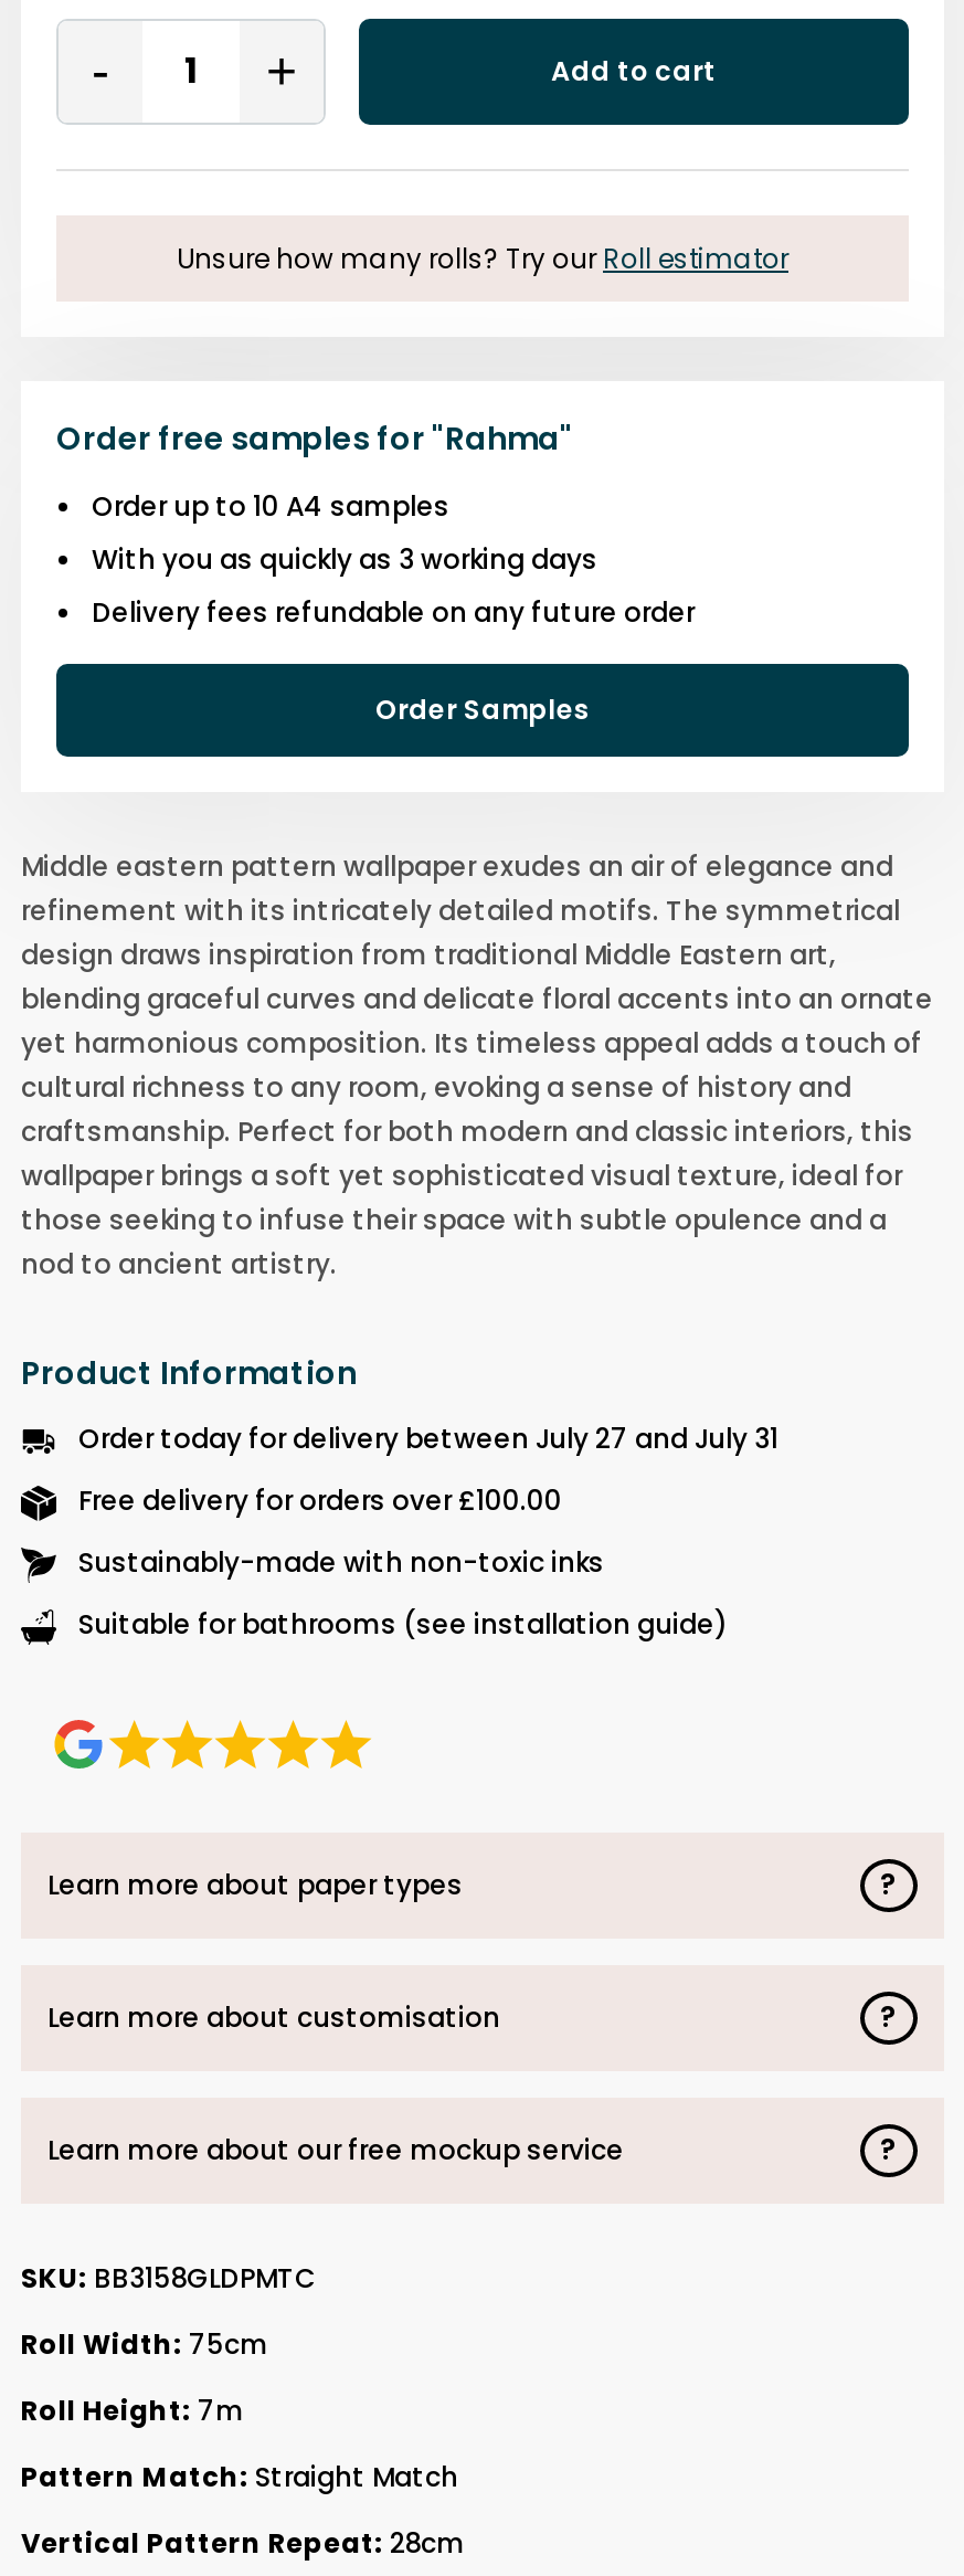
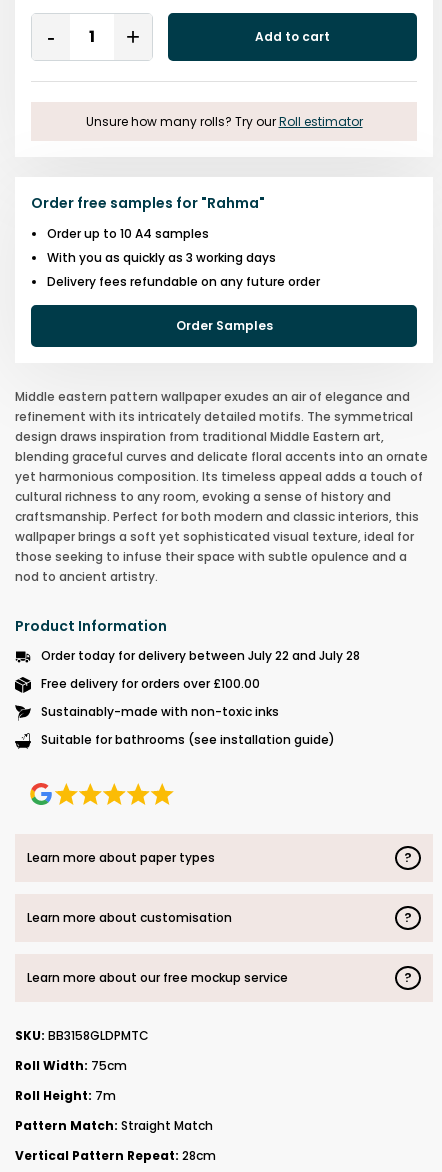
- Order today for delivery between July 27 and July 31
+ Order today for delivery between July 22 and July 28
